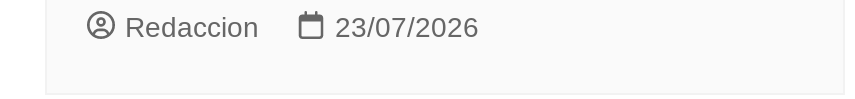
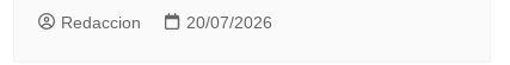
- 23/07/2026
+ 20/07/2026
